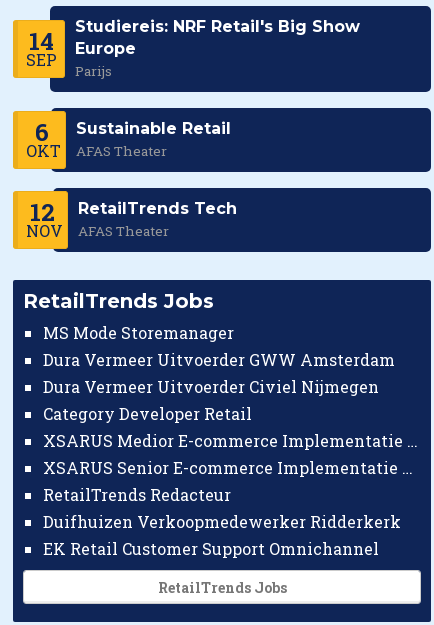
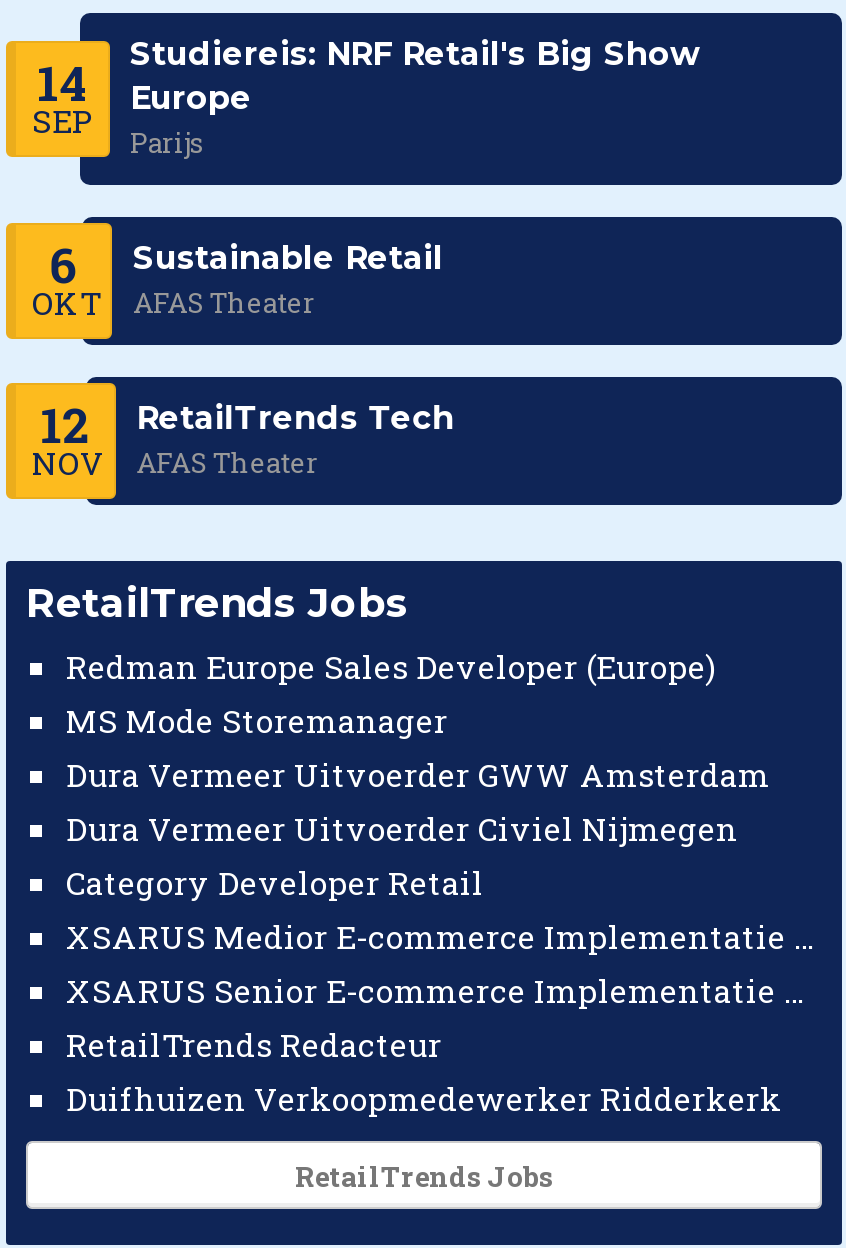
+ Redman Europe Sales Developer (Europe)

moved down: MS Mode Storemanager | Dura Vermeer Uitvoerder GWW Amsterdam | Dura Vermeer Uitvoerder Civiel Nijmegen | Category Developer Retail | RetailTrends Redacteur | Duifhuizen Verkoopmedewerker Ridderkerk

- EK Retail Customer Support Omnichannel
